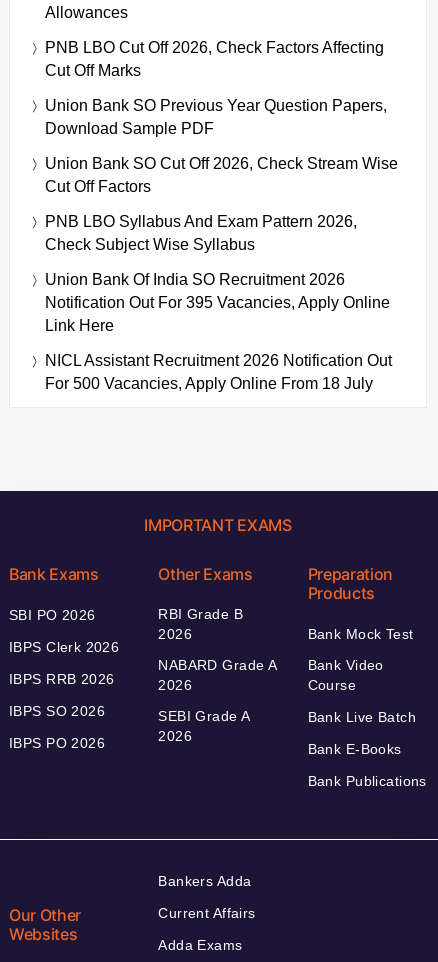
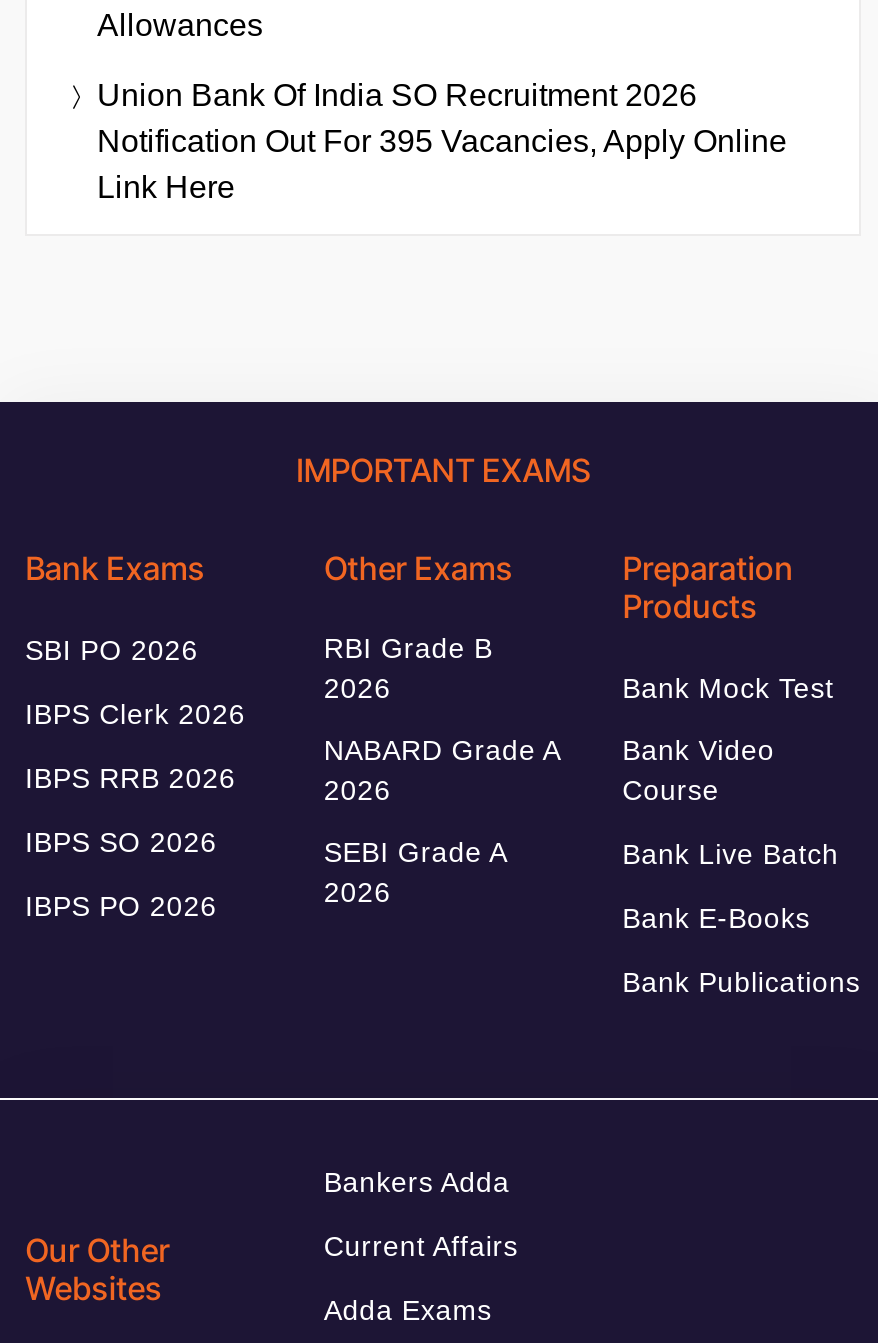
- PNB LBO Cut Off 2026, Check Factors Affecting
- Cut Off Marks
- Union Bank SO Previous Year Question Papers,
- Download Sample PDF
- Union Bank SO Cut Off 2026, Check Stream Wise
- Cut Off Factors
- PNB LBO Syllabus And Exam Pattern 2026,
- Check Subject Wise Syllabus

- NICL Assistant Recruitment 2026 Notification Out
- For 500 Vacancies, Apply Online From 18 July
